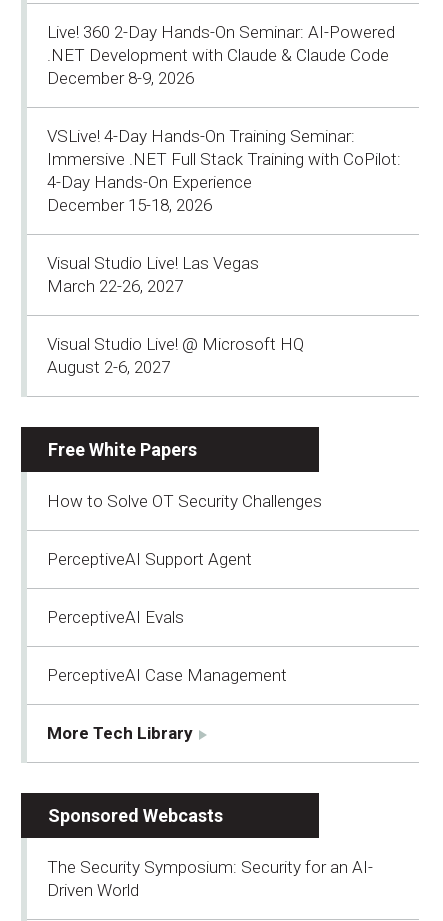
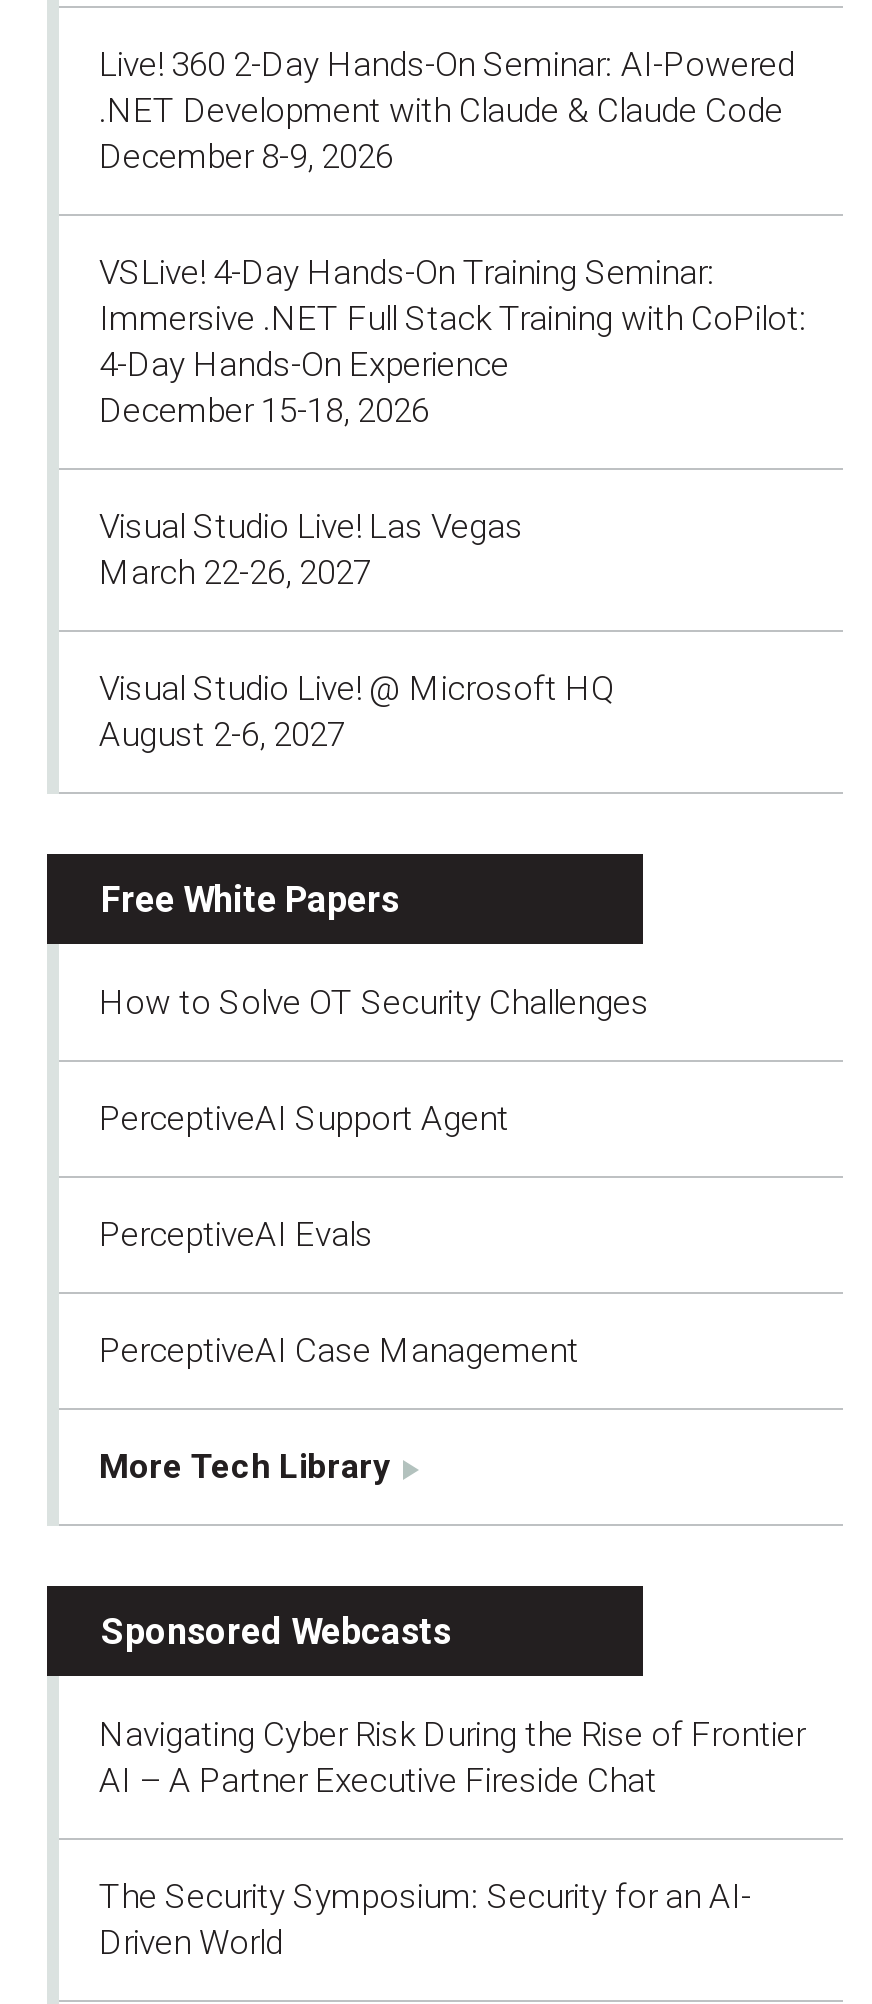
+ Navigating Cyber Risk During the Rise of Frontier
+ AI – A Partner Executive Fireside Chat
